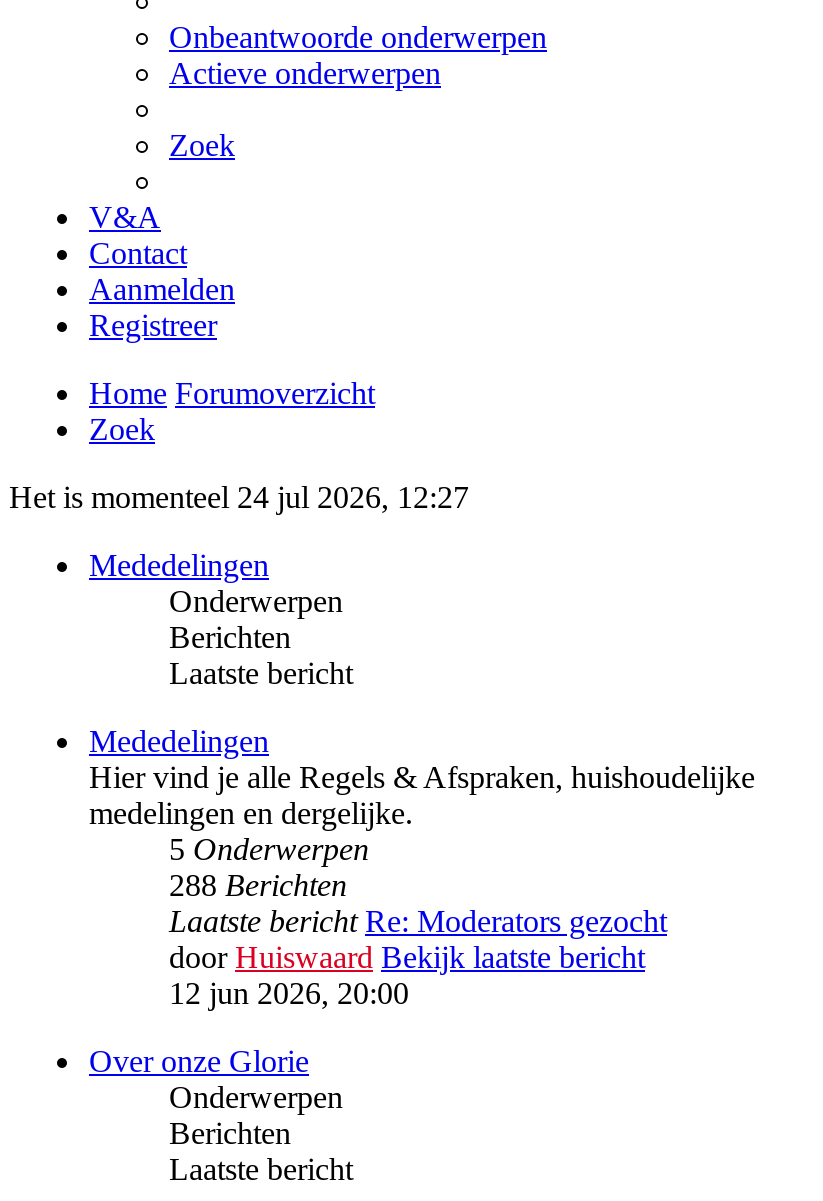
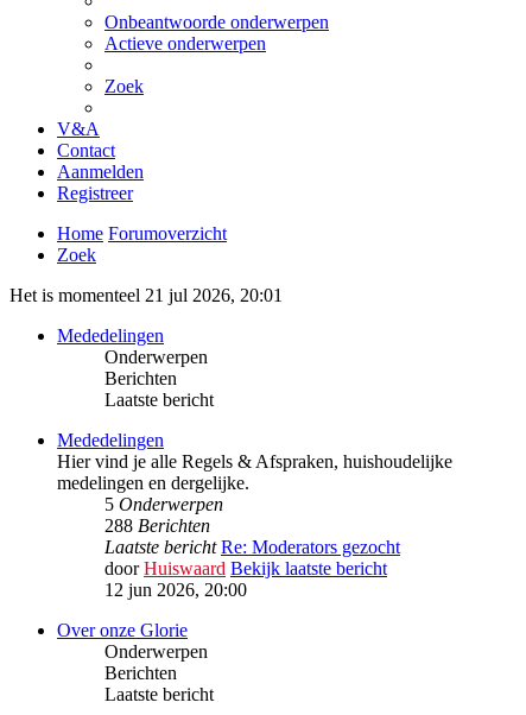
- Het is momenteel 24 jul 2026, 12:27
+ Het is momenteel 21 jul 2026, 20:01
